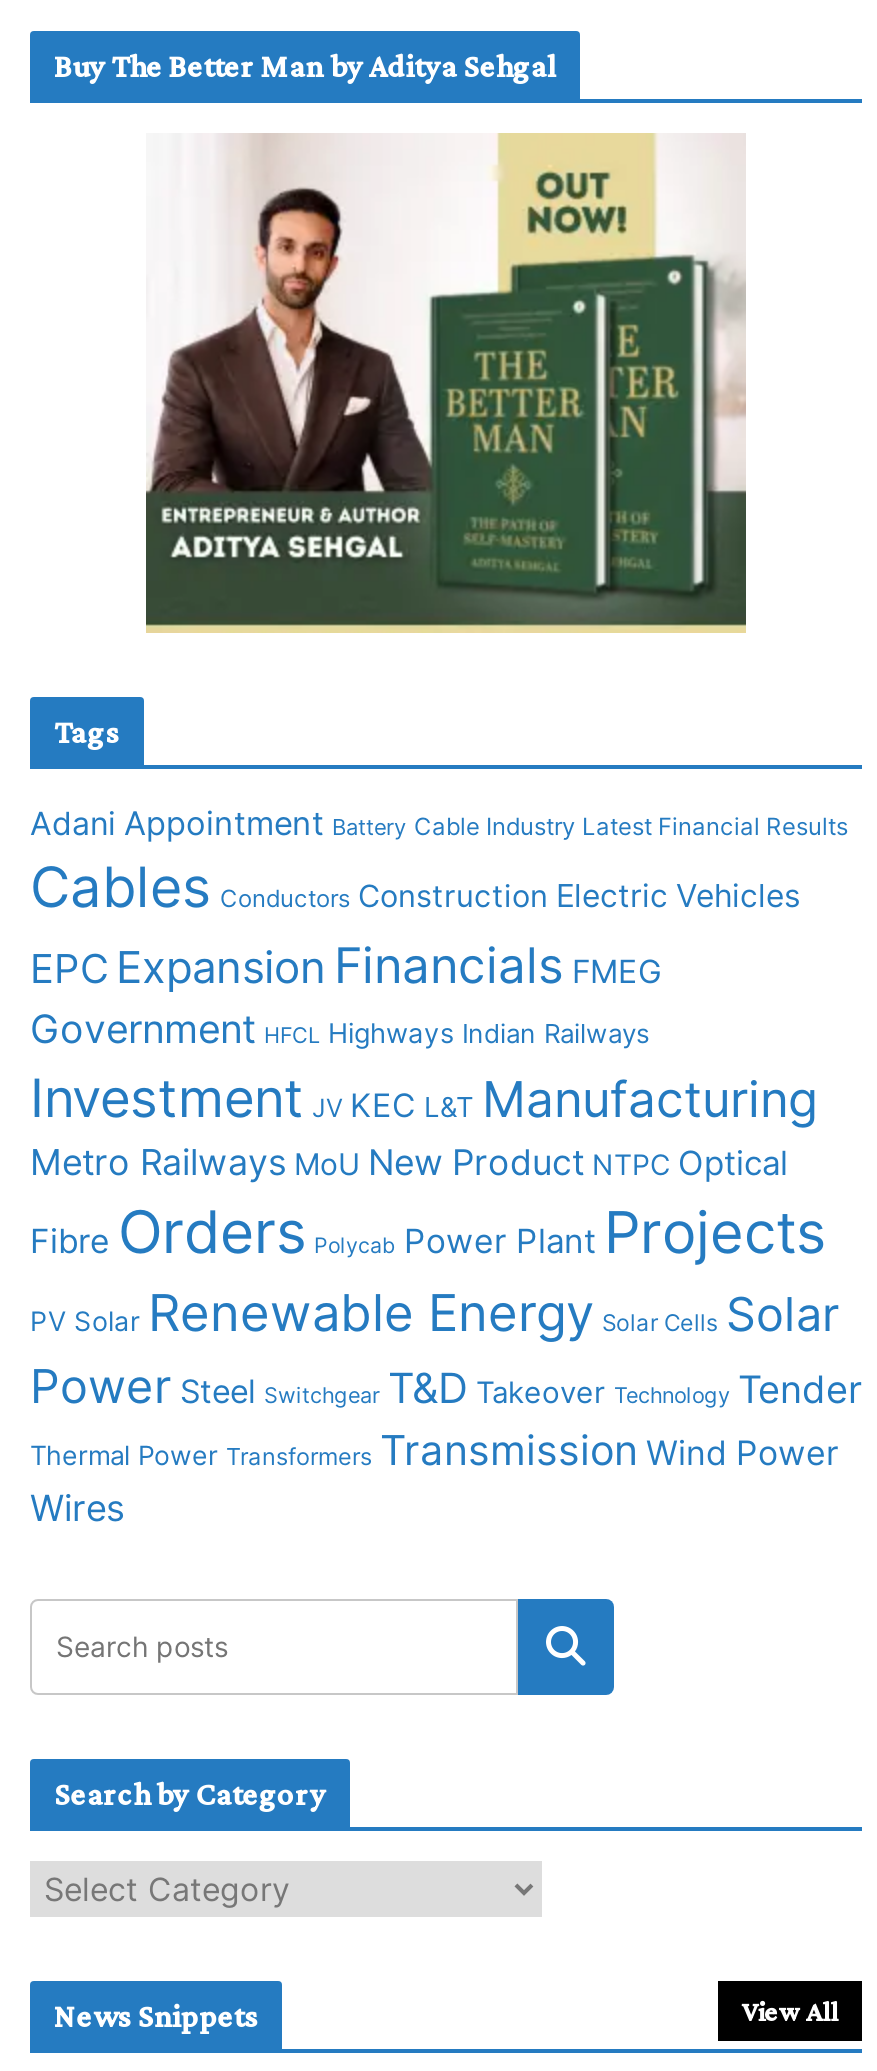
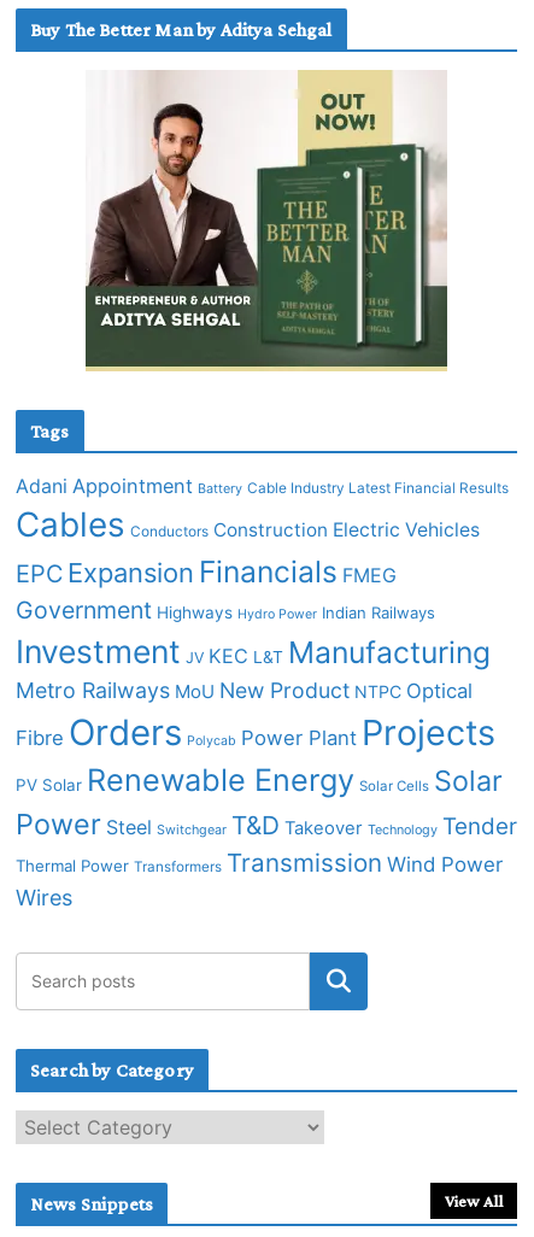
- Government HFCL Highways Indian Railways
+ Government Highways Hydro Power Indian Railways
